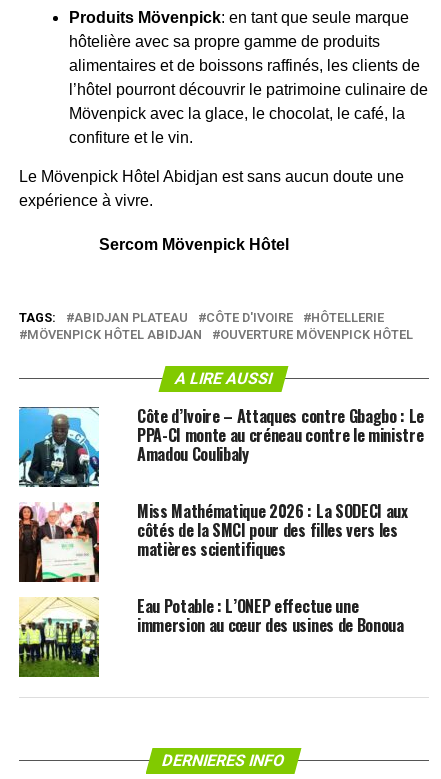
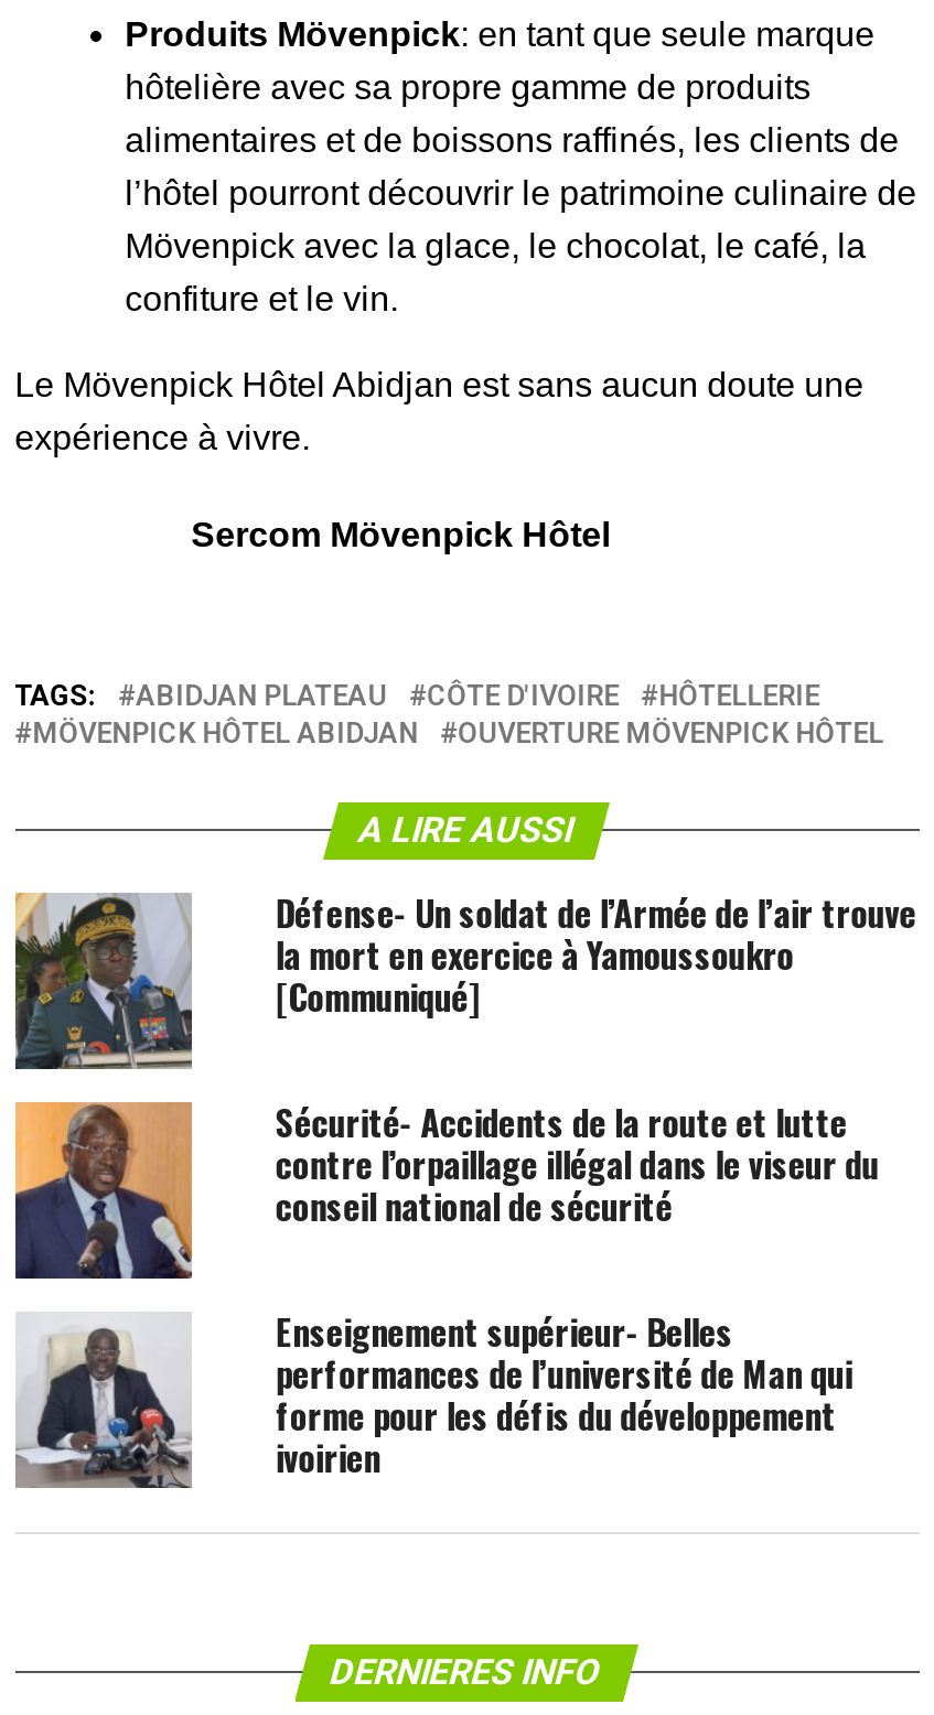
- [image]
- Côte d’Ivoire – Attaques contre Gbagbo : Le
- PPA-CI monte au créneau contre le ministre
- Amadou Coulibaly
+ [image]
+ Défense- Un soldat de l’Armée de l’air trouve
+ la mort en exercice à Yamoussoukro
+ [Communiqué]

- [image]
- Miss Mathématique 2026 : La SODECI aux
- côtés de la SMCI pour des filles vers les
- matières scientifiques
+ [image]
+ Sécurité- Accidents de la route et lutte
+ contre l’orpaillage illégal dans le viseur du
+ conseil national de sécurité

- [image]
- Eau Potable : L’ONEP effectue une
- immersion au cœur des usines de Bonoua
+ [image]
+ Enseignement supérieur- Belles
+ performances de l’université de Man qui
+ forme pour les défis du développement
+ ivoirien
